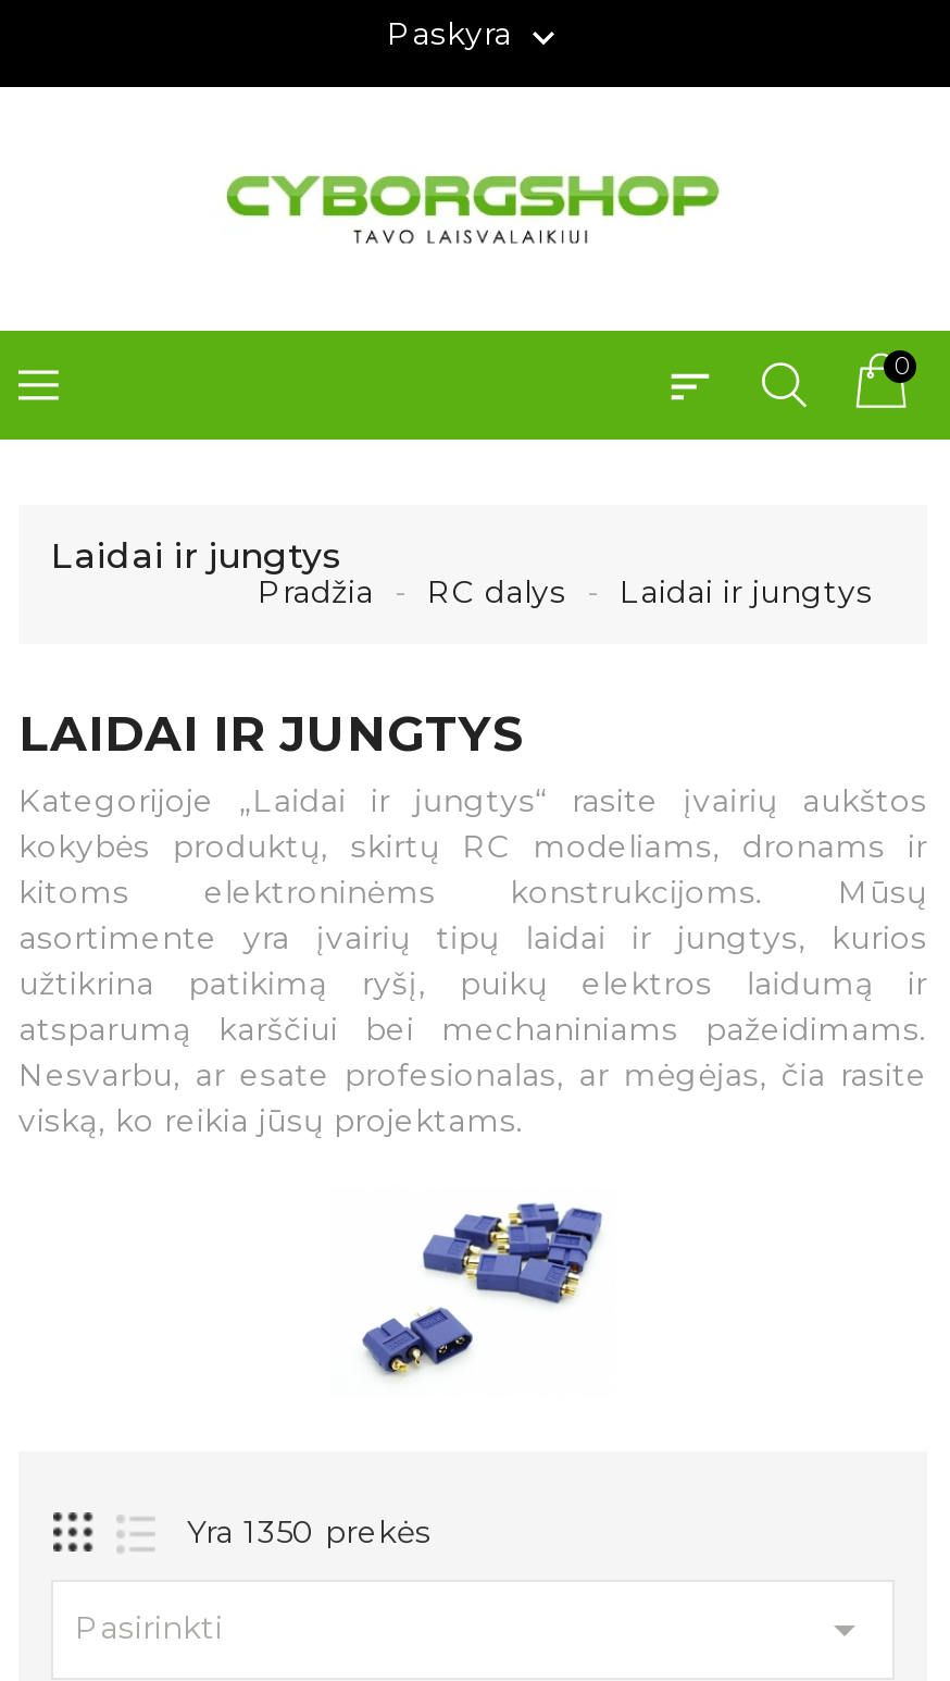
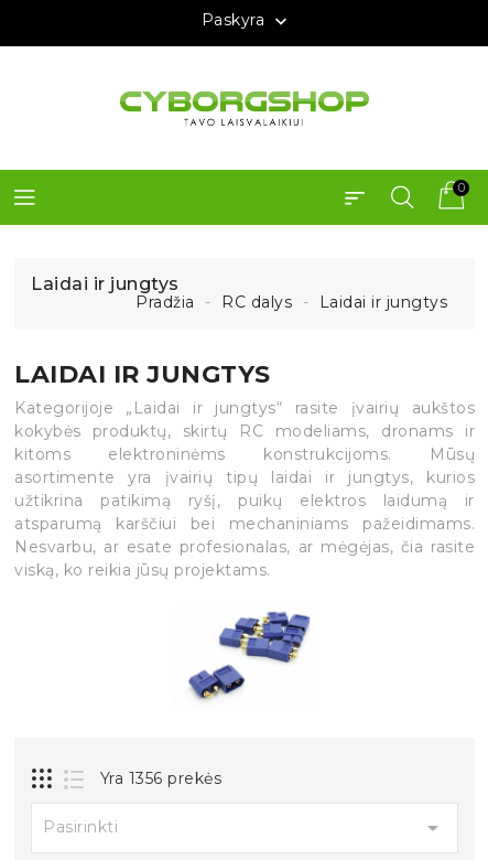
- Yra 1350 prekės
+ Yra 1356 prekės
